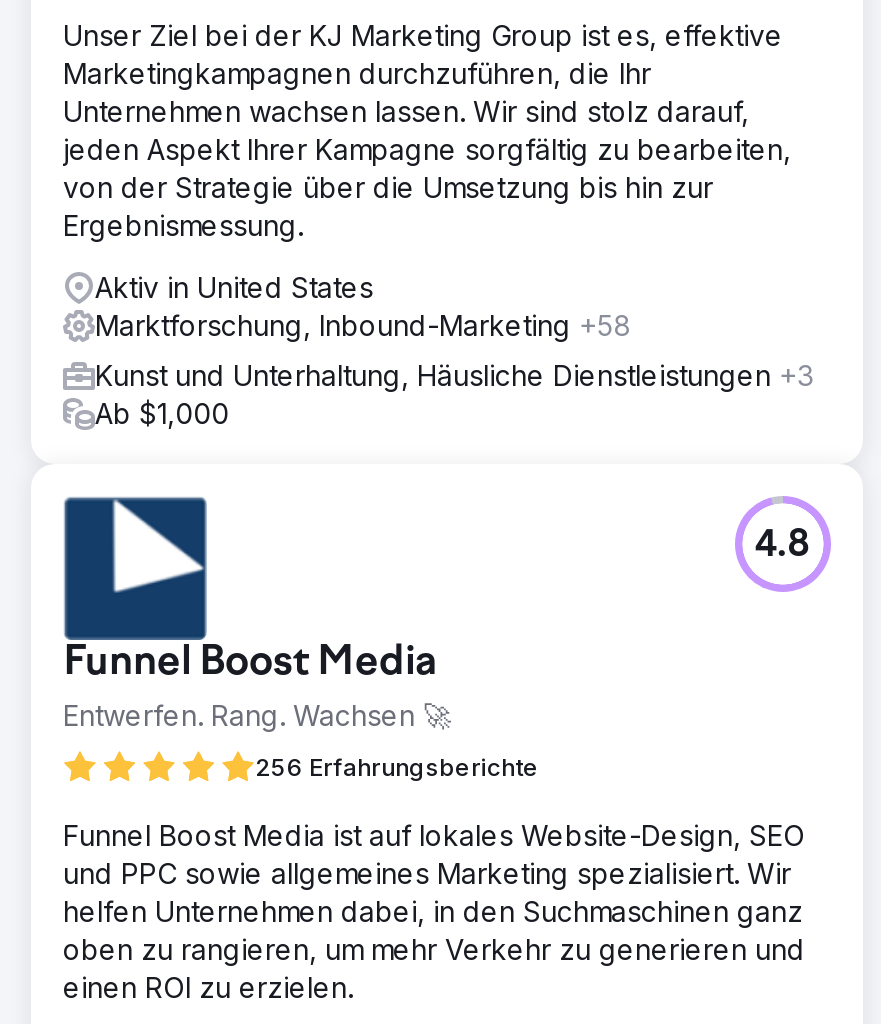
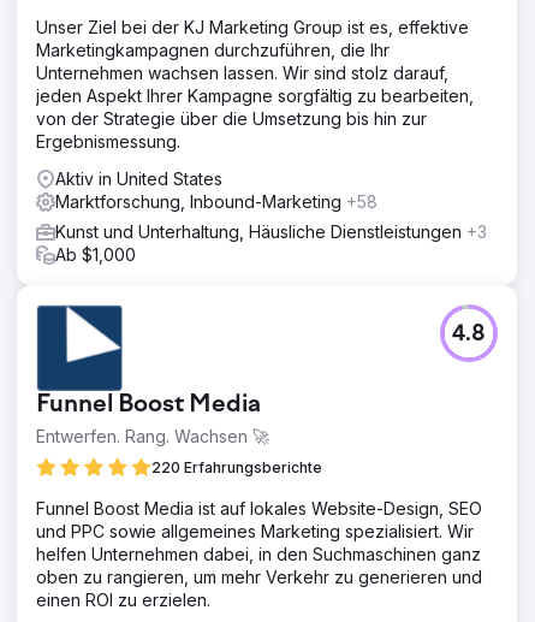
- 256 Erfahrungsberichte
+ 220 Erfahrungsberichte
